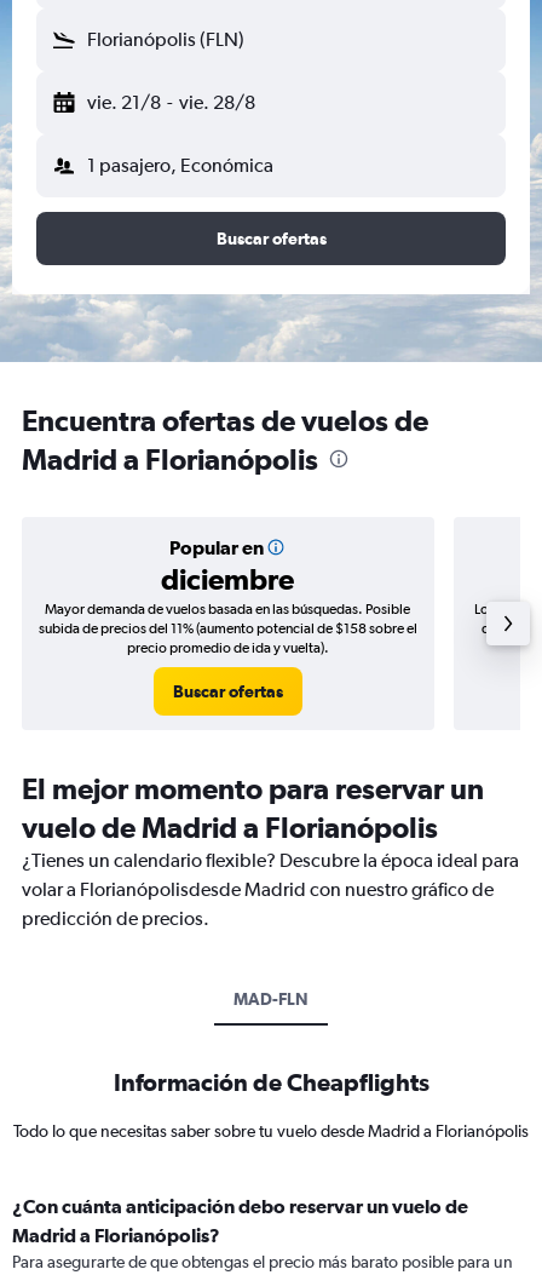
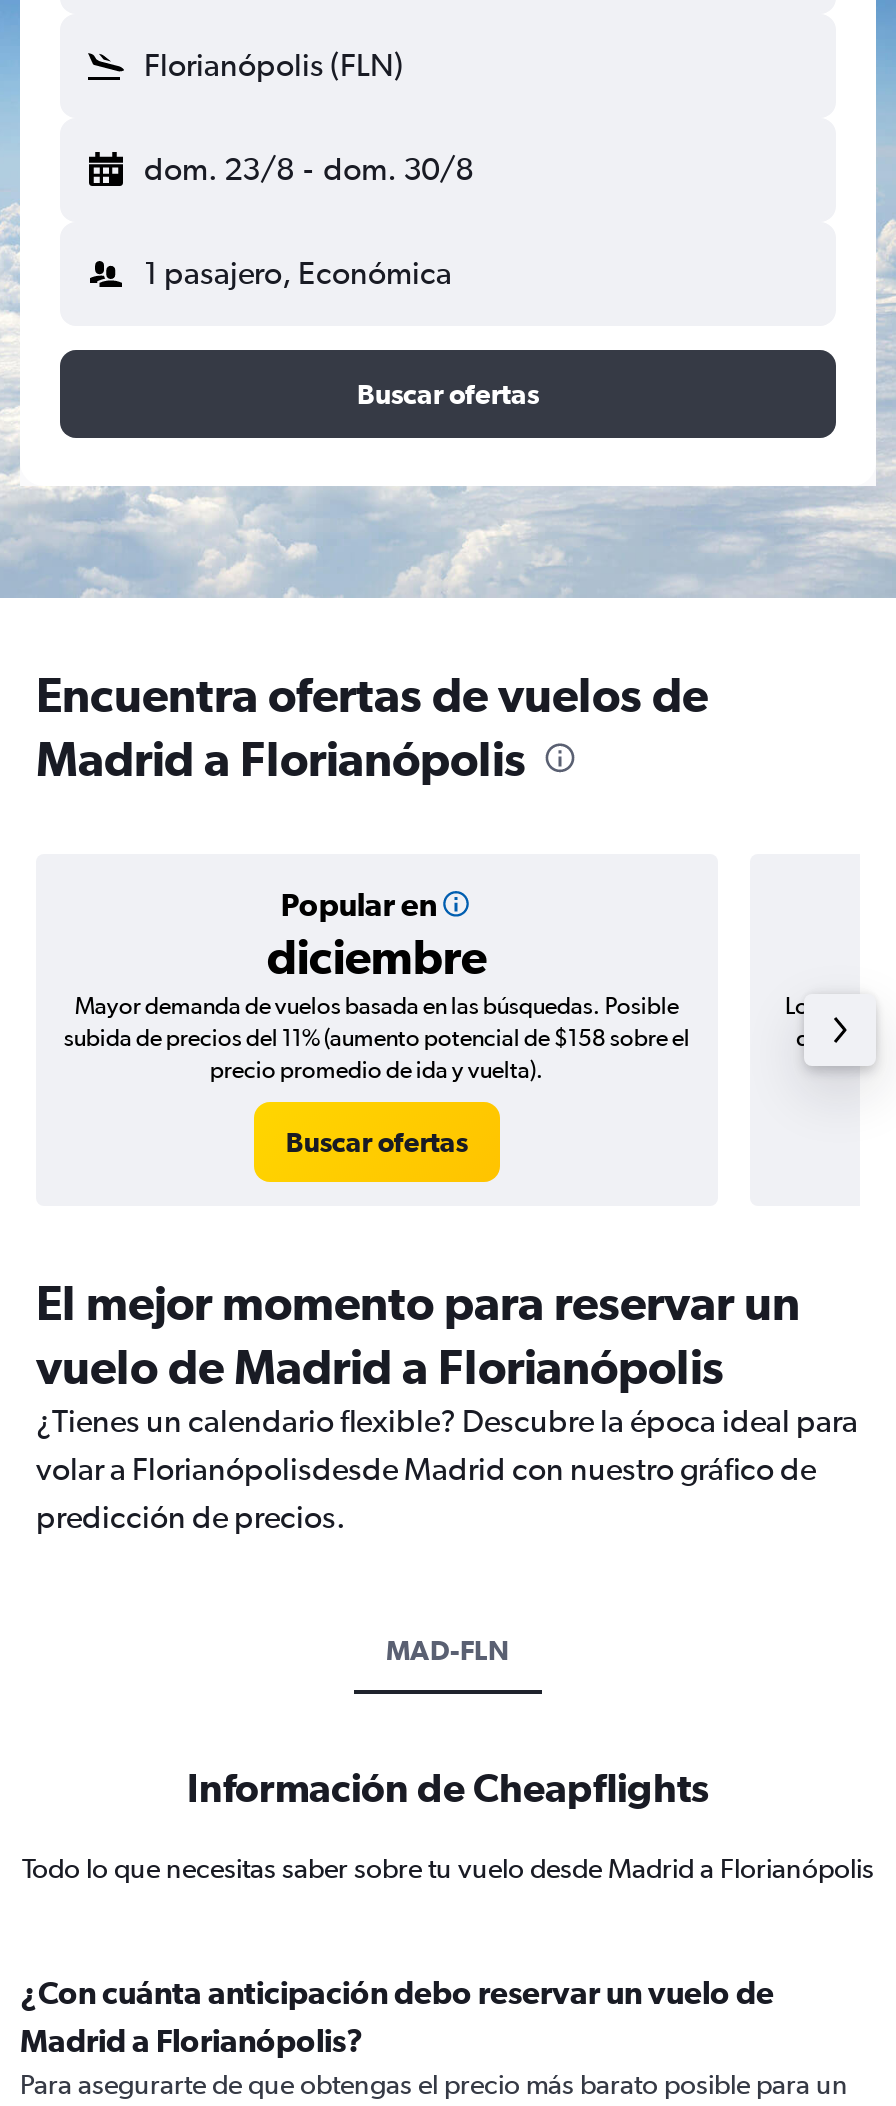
- vie. 21/8 - vie. 28/8
+ dom. 23/8 - dom. 30/8
